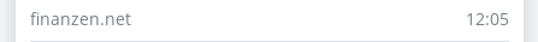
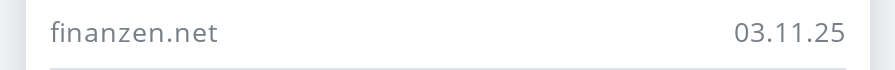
- 12:05
+ 03.11.25
